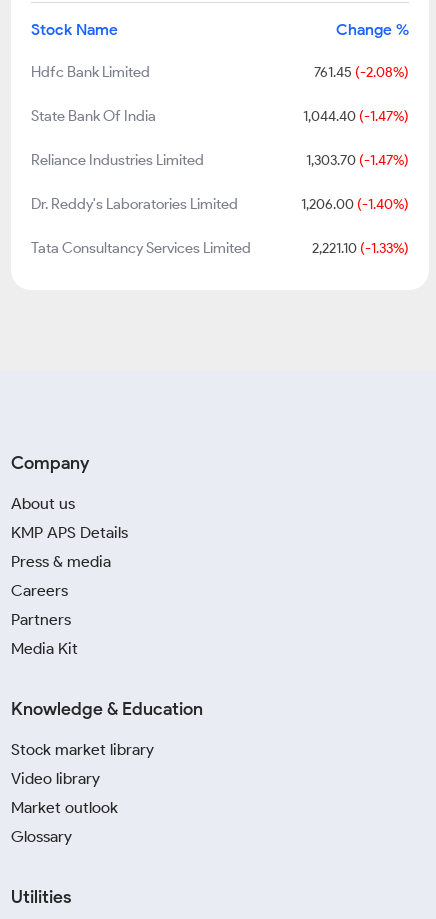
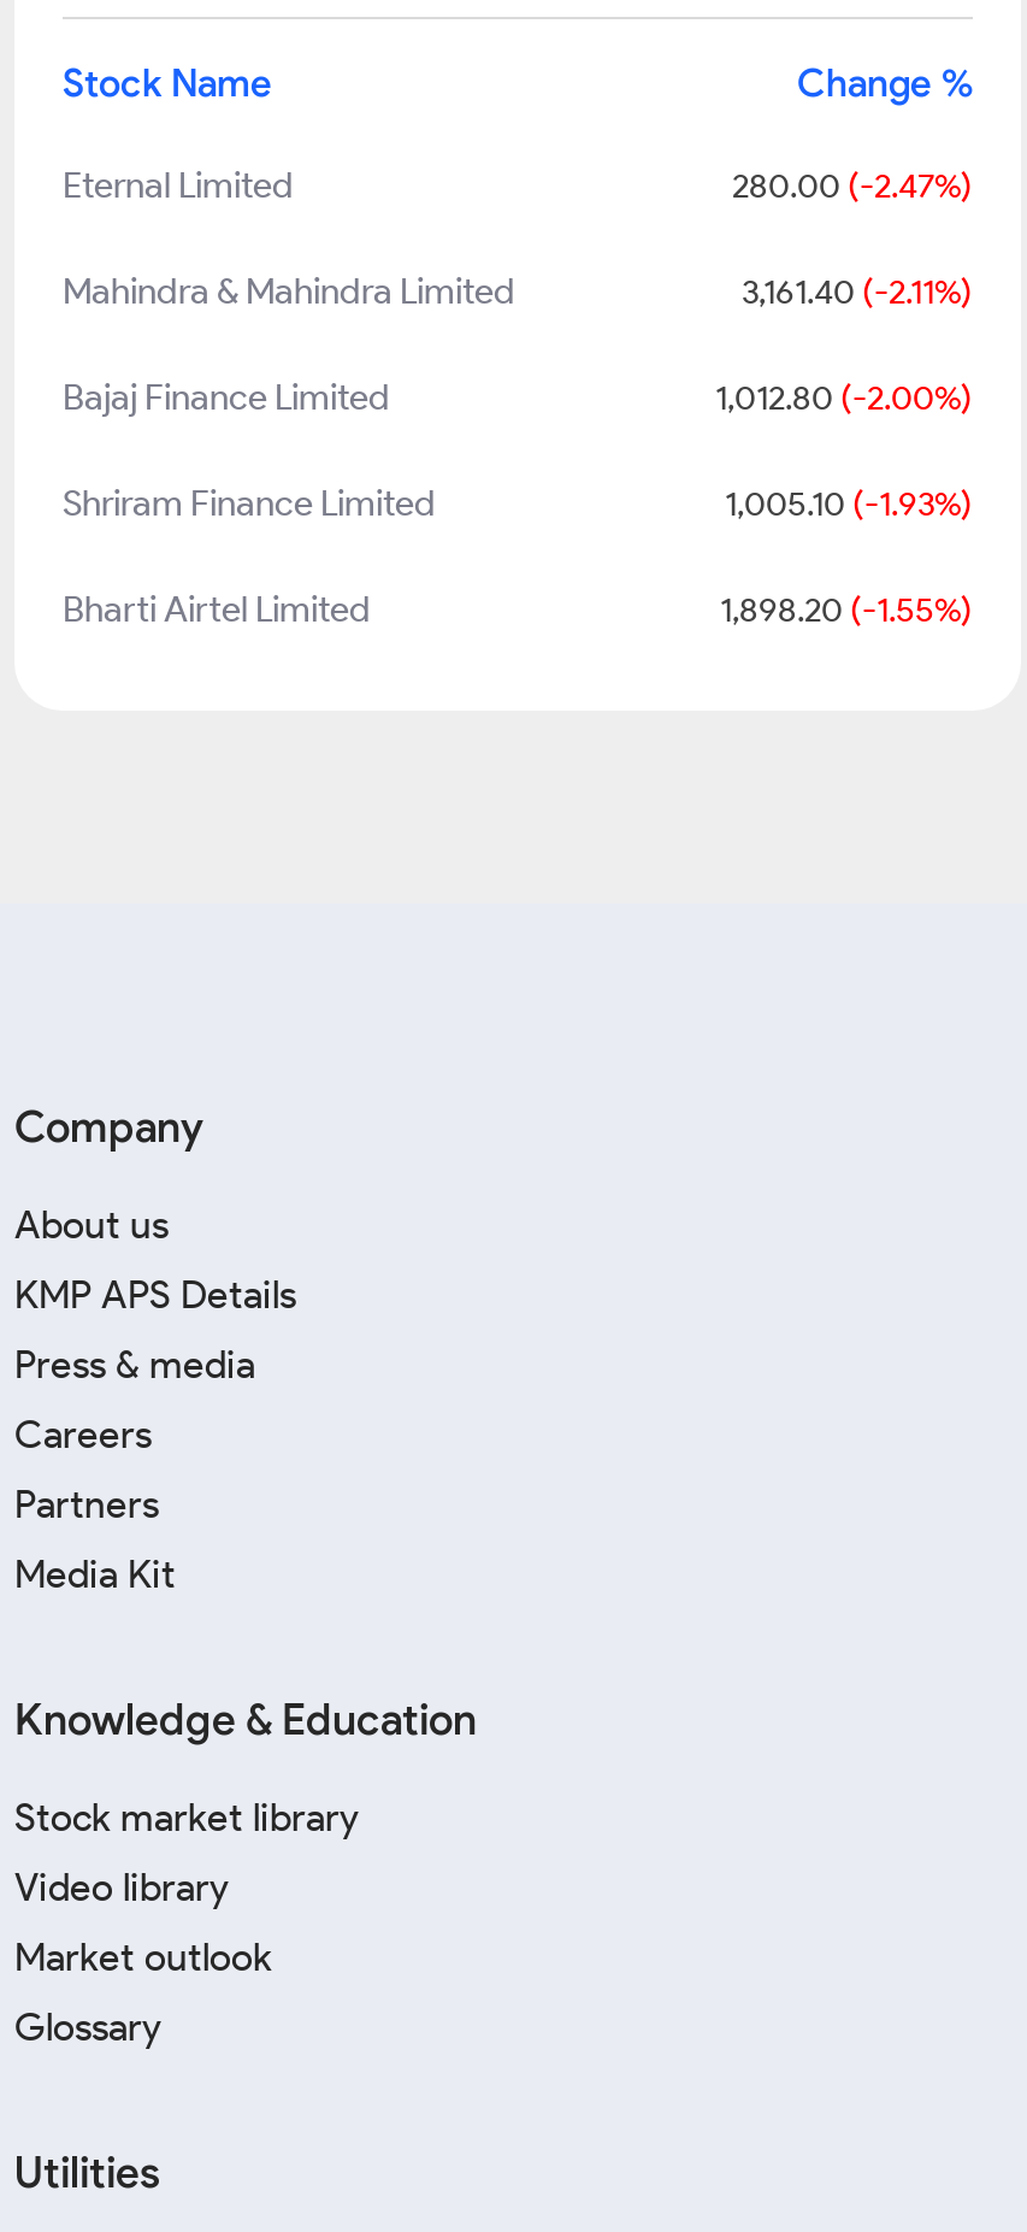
- Hdfc Bank Limited
- 761.45 (-2.08%)
+ Eternal Limited
+ 280.00 (-2.47%)

- State Bank Of India
- 1,044.40 (-1.47%)
+ Mahindra & Mahindra Limited
+ 3,161.40 (-2.11%)

- Reliance Industries Limited
- 1,303.70 (-1.47%)
+ Bajaj Finance Limited
+ 1,012.80 (-2.00%)

- Dr. Reddy's Laboratories Limited
- 1,206.00 (-1.40%)
+ Shriram Finance Limited
+ 1,005.10 (-1.93%)

- Tata Consultancy Services Limited
- 2,221.10 (-1.33%)
+ Bharti Airtel Limited
+ 1,898.20 (-1.55%)
